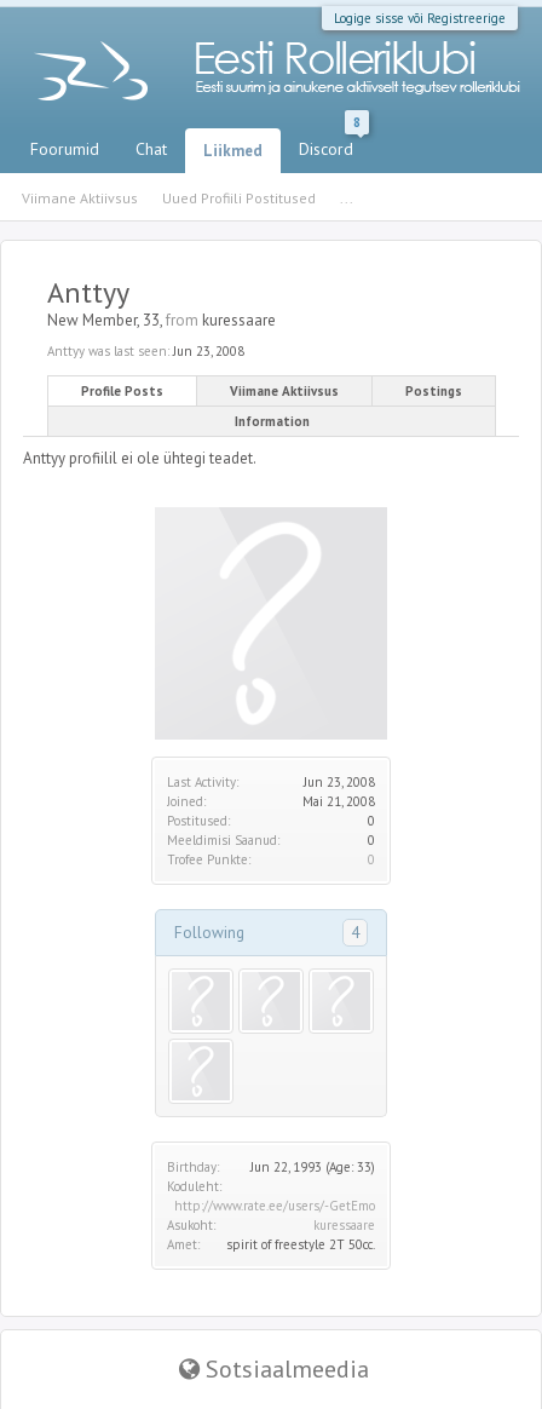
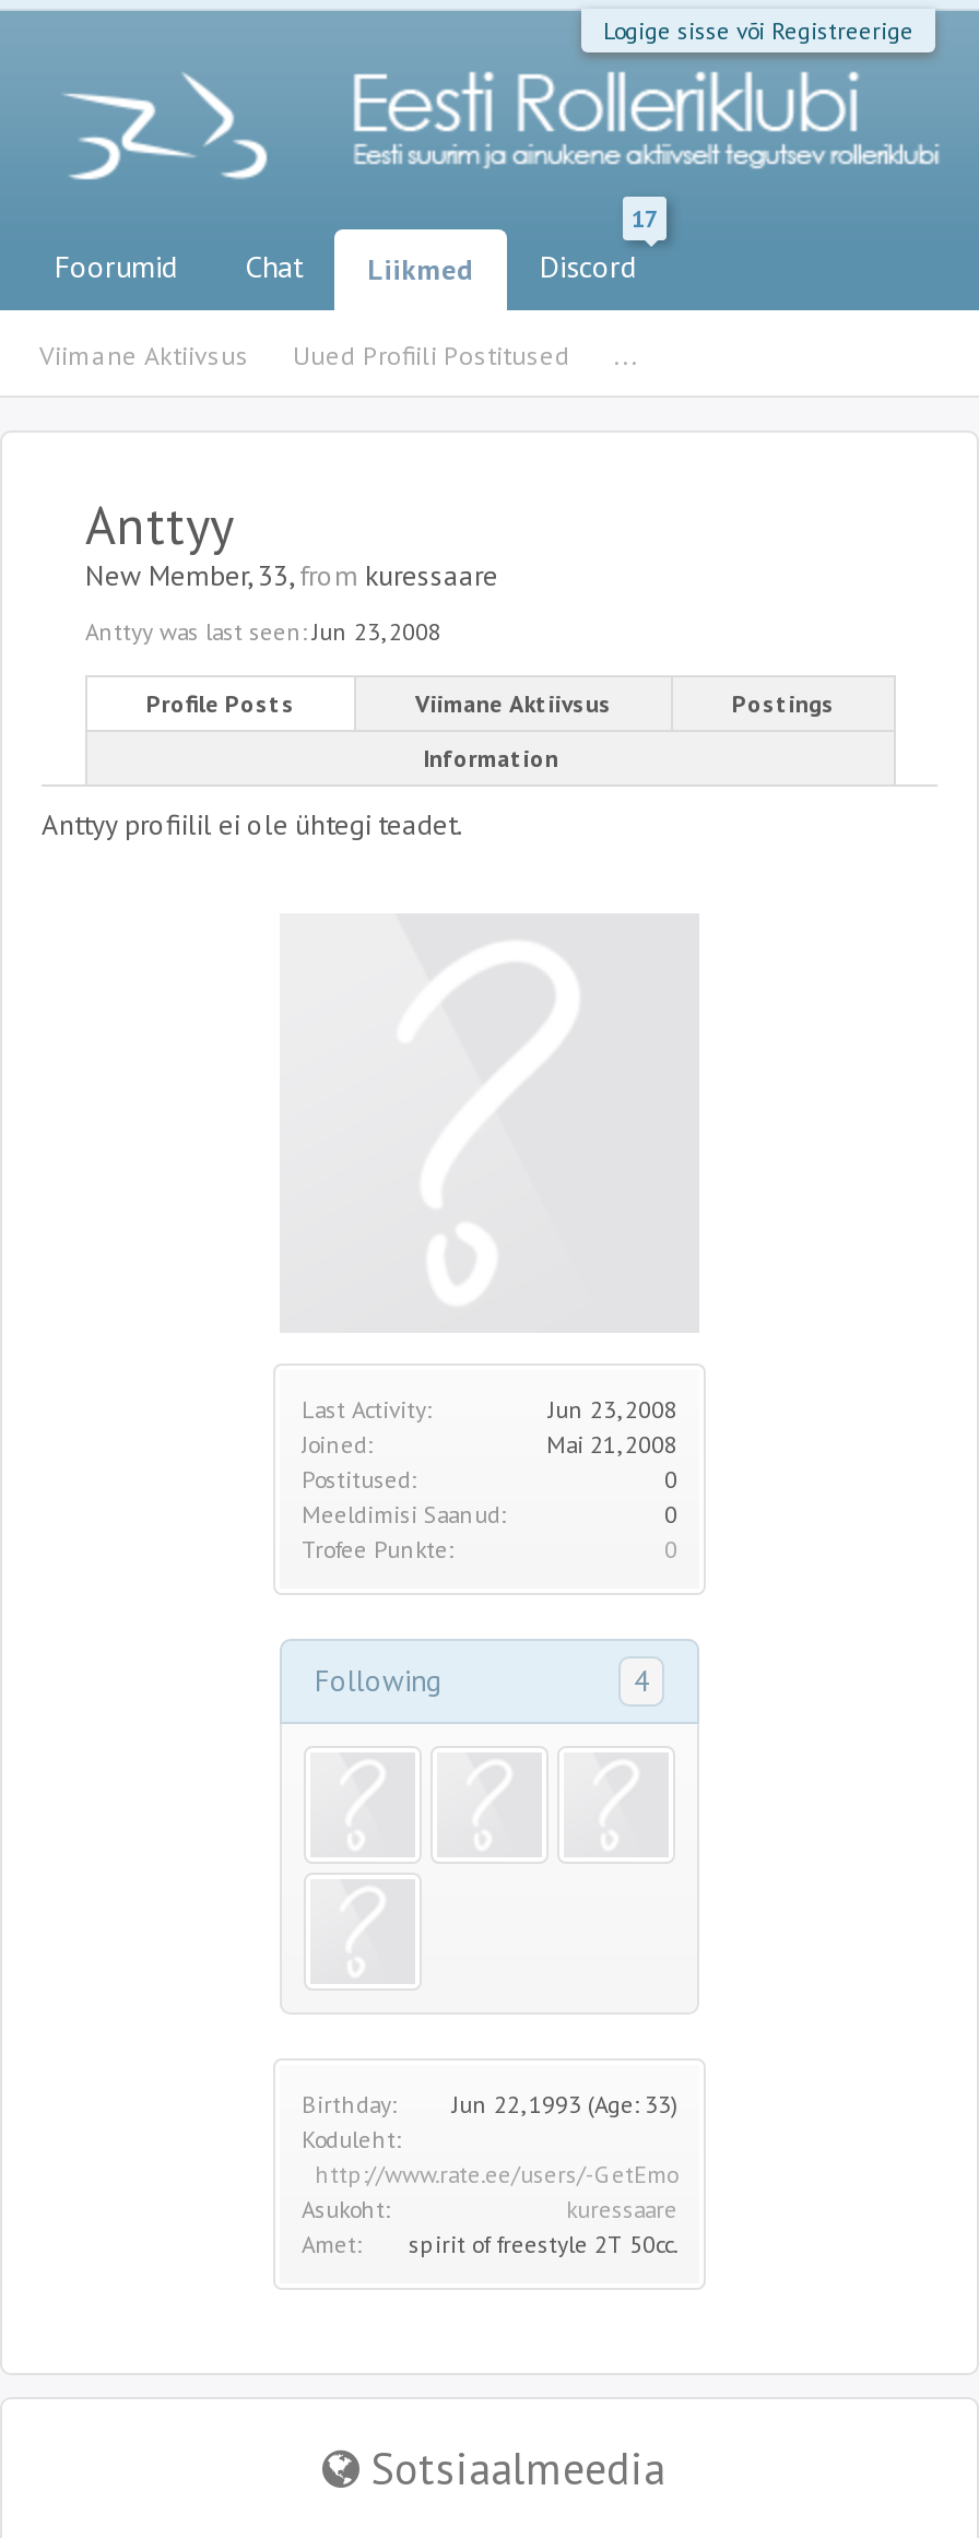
- 8
+ 17
